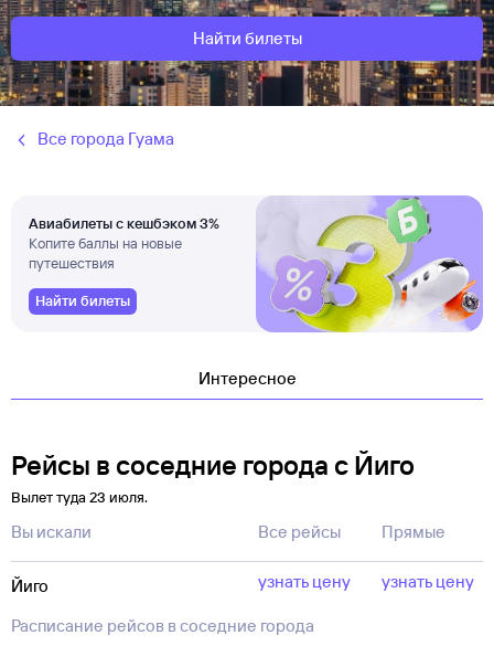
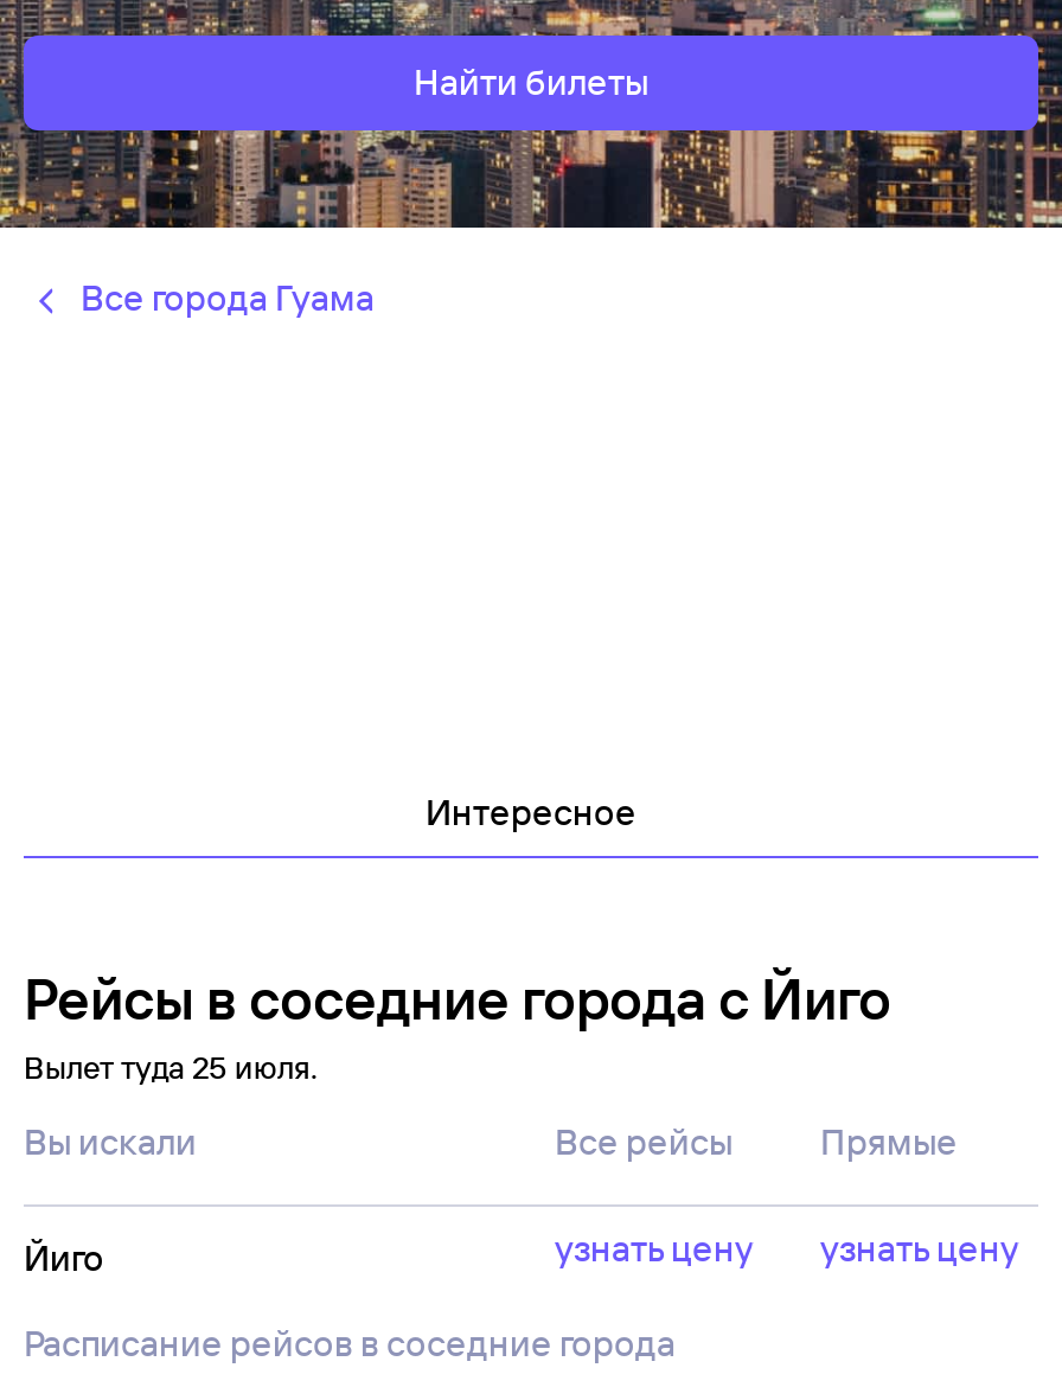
- [image]
- Авиабилеты с кешбэком 3%
- Копите баллы на новые
- путешествия
- Найти билеты

- Вылет туда 23 июля.
+ Вылет туда 25 июля.
